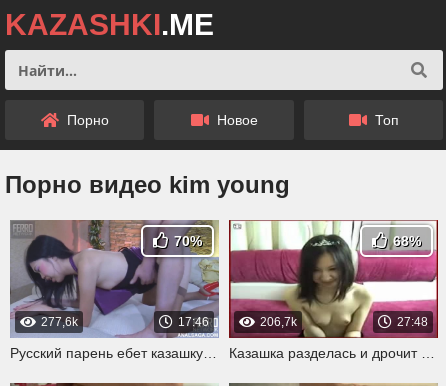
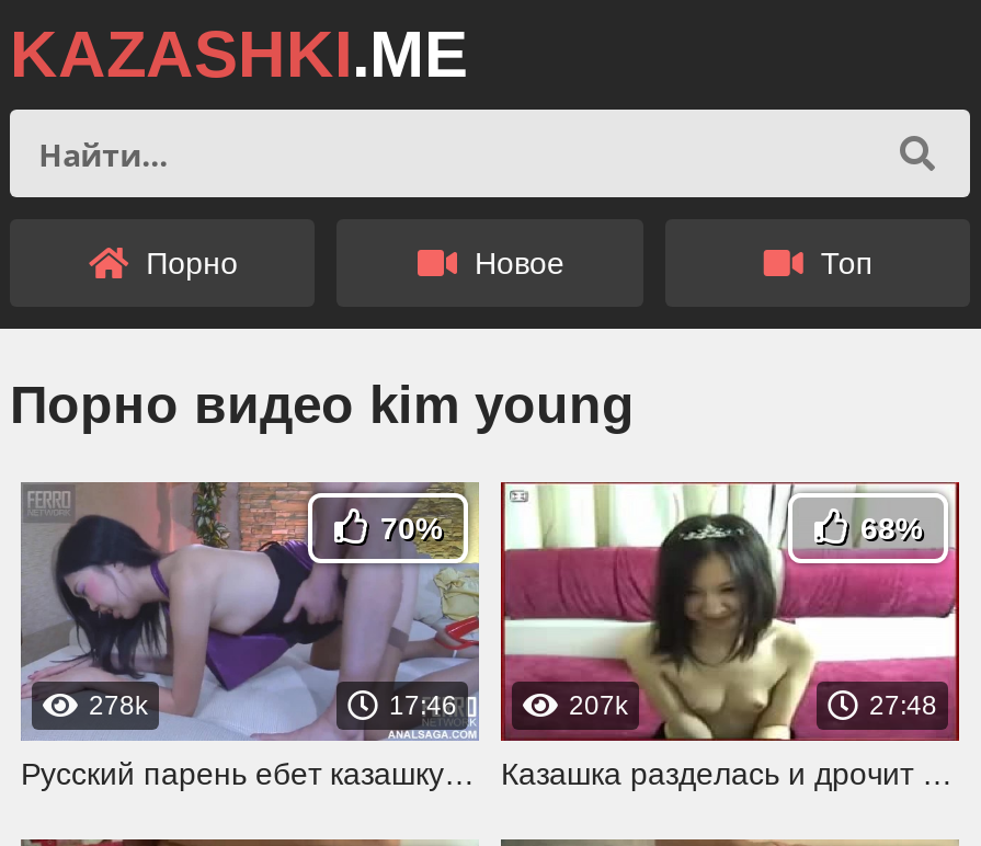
- 277,6k
+ 278k

- 206,7k
+ 207k
